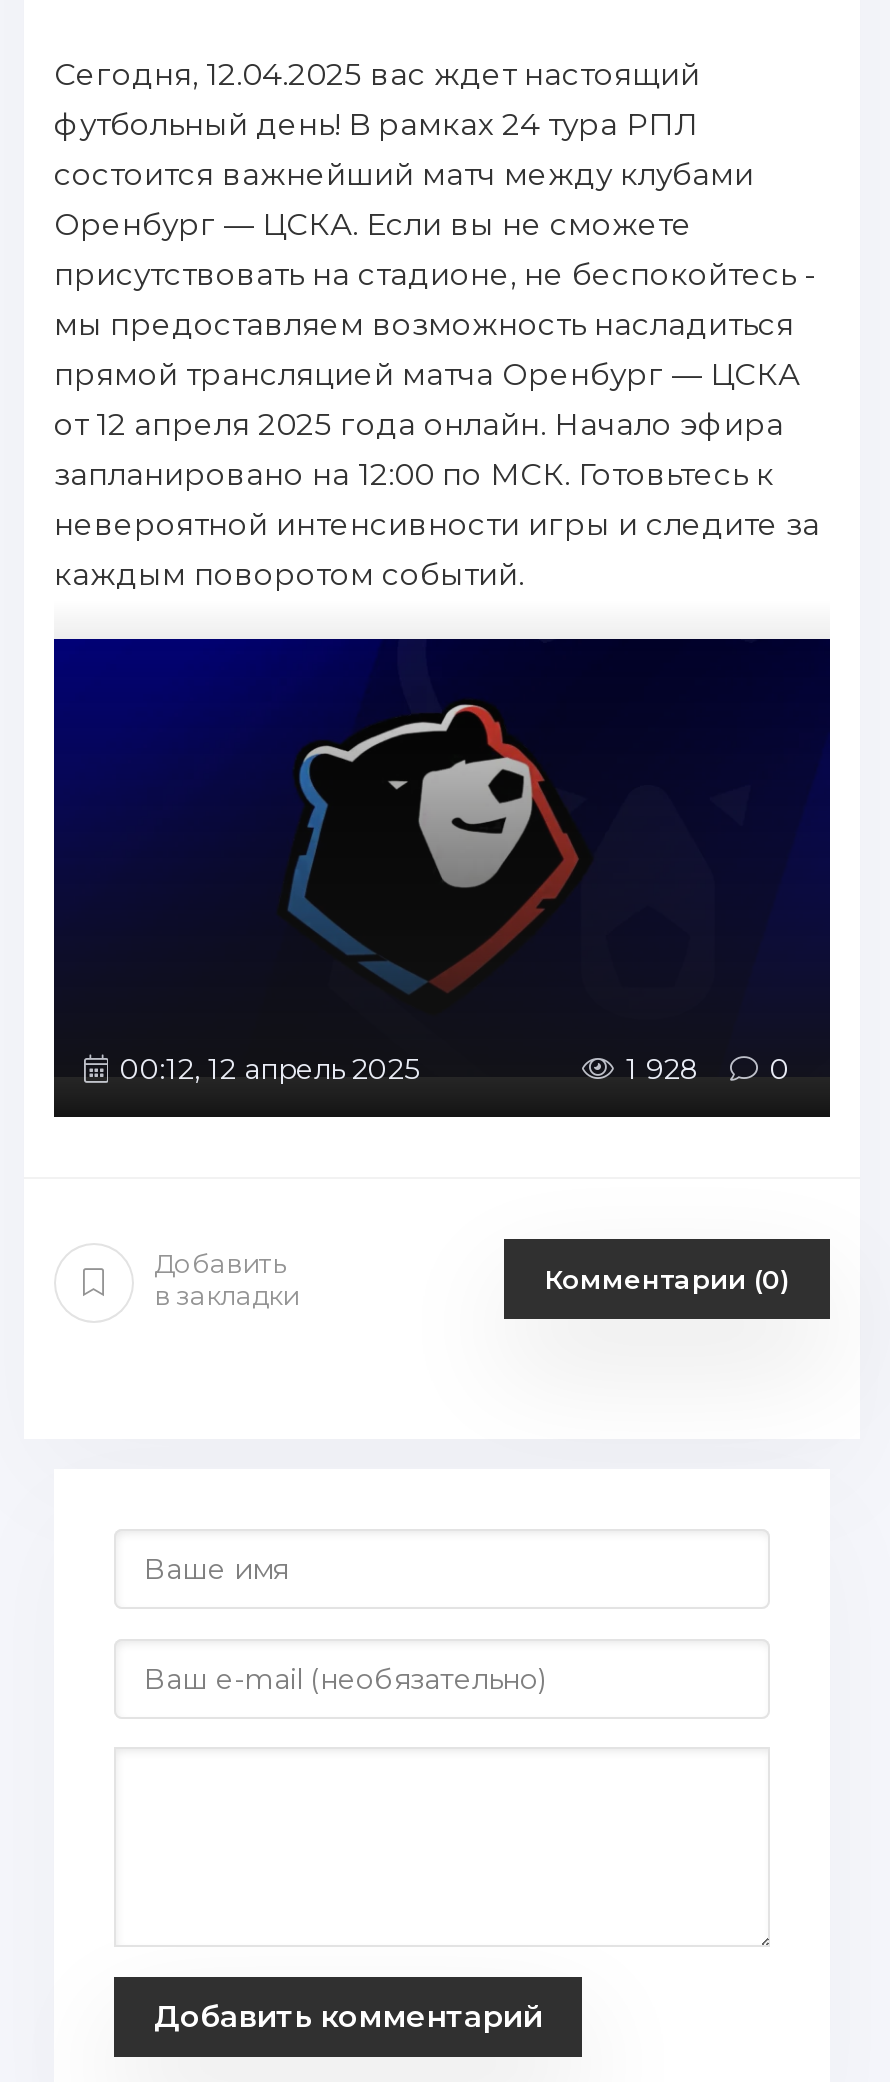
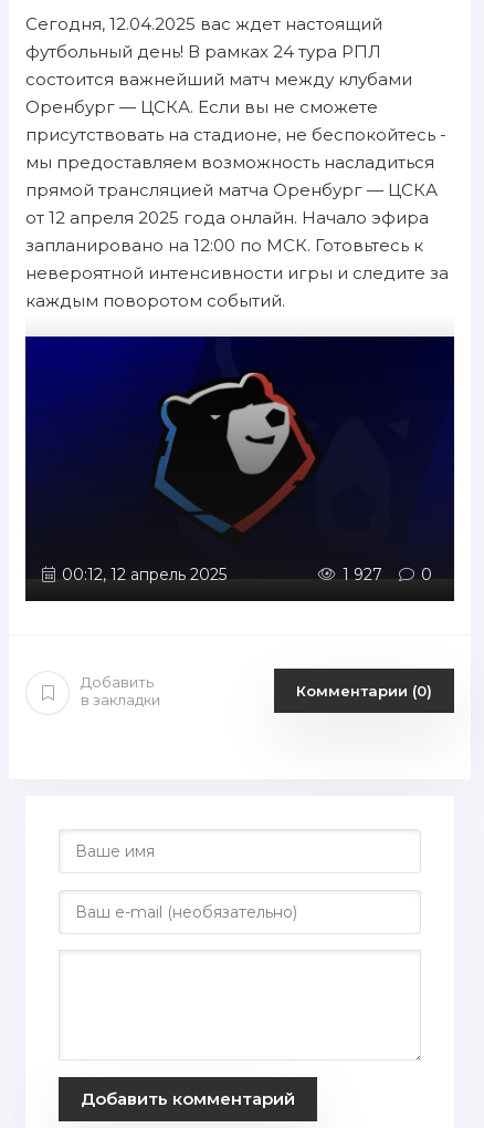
- 1 928
+ 1 927
